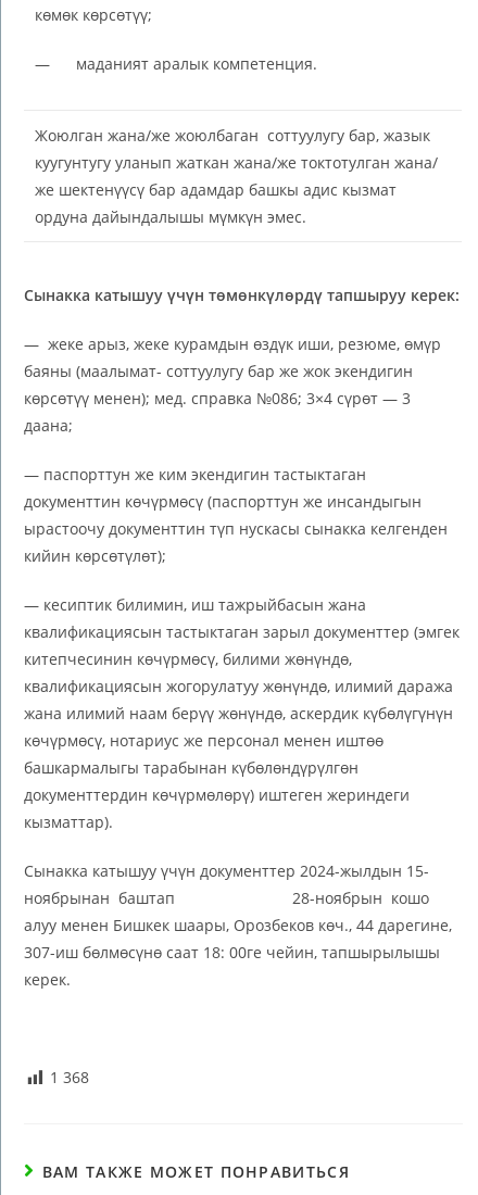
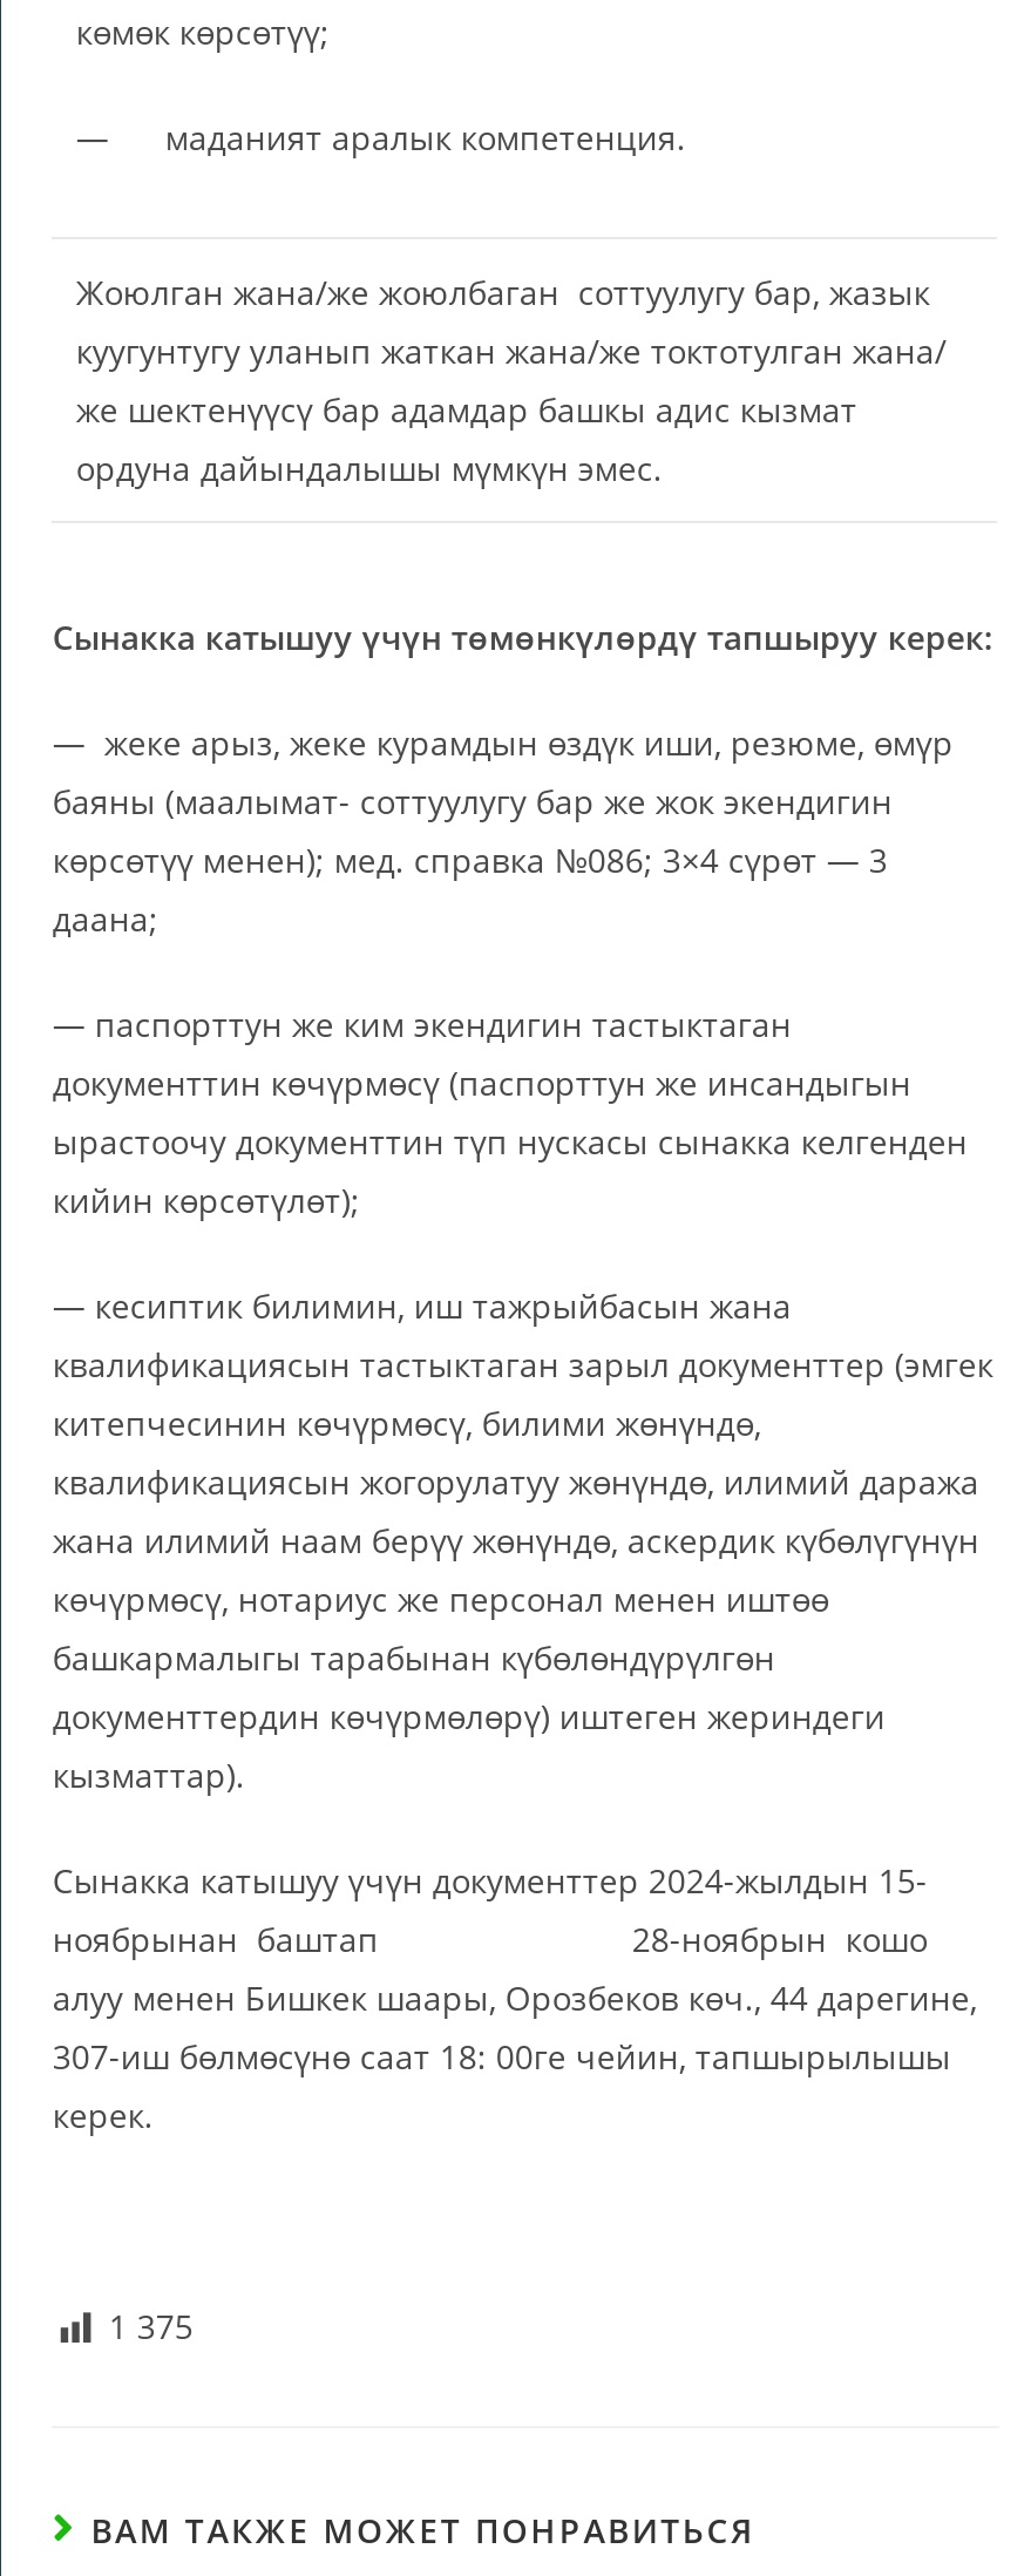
- 1 368
+ 1 375
